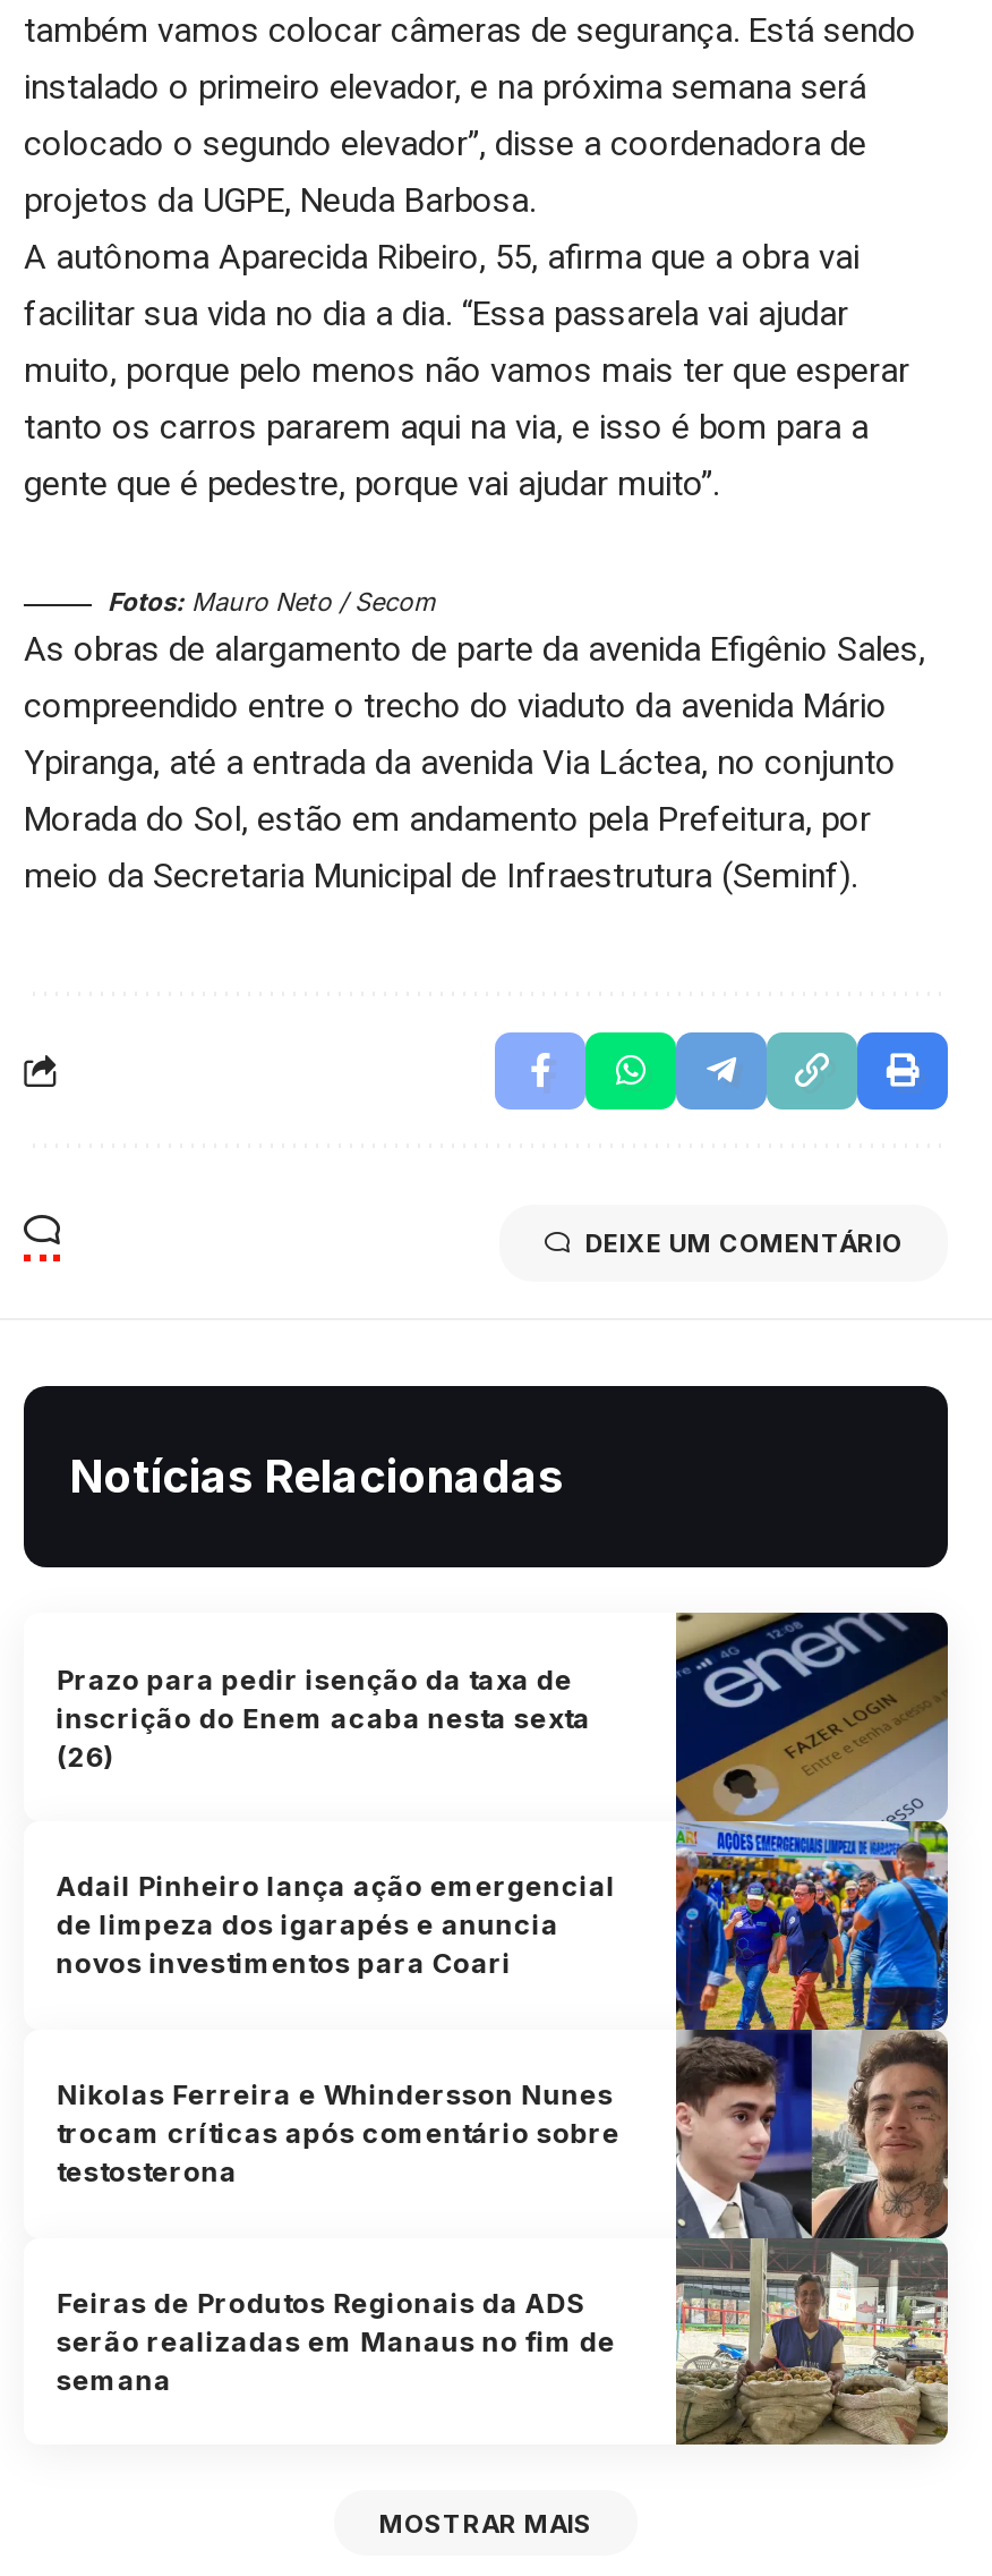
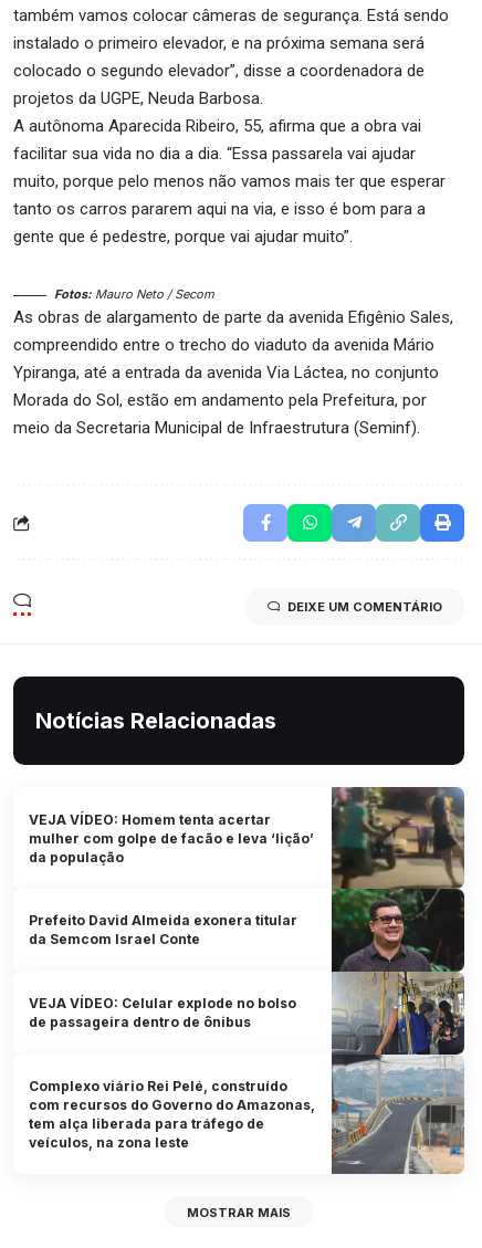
- [image]
- Feiras de Produtos Regionais da ADS
- serão realizadas em Manaus no fim de
- semana
+ [image]
+ Complexo viário Rei Pelé, construído
+ com recursos do Governo do Amazonas,
+ tem alça liberada para tráfego de
+ veículos, na zona leste

- Prazo para pedir isenção da taxa de
- inscrição do Enem acaba nesta sexta
- (26)
+ VEJA VÍDEO: Homem tenta acertar
+ mulher com golpe de facão e leva ‘lição’
+ da população

- Adail Pinheiro lança ação emergencial
- de limpeza dos igarapés e anuncia
- novos investimentos para Coari
+ Prefeito David Almeida exonera titular
+ da Semcom Israel Conte

- Nikolas Ferreira e Whindersson Nunes
- trocam críticas após comentário sobre
- testosterona
+ VEJA VÍDEO: Celular explode no bolso
+ de passageira dentro de ônibus
